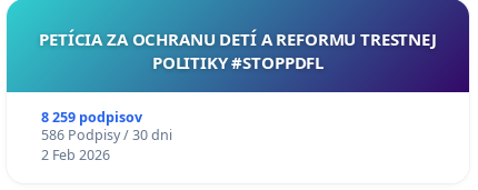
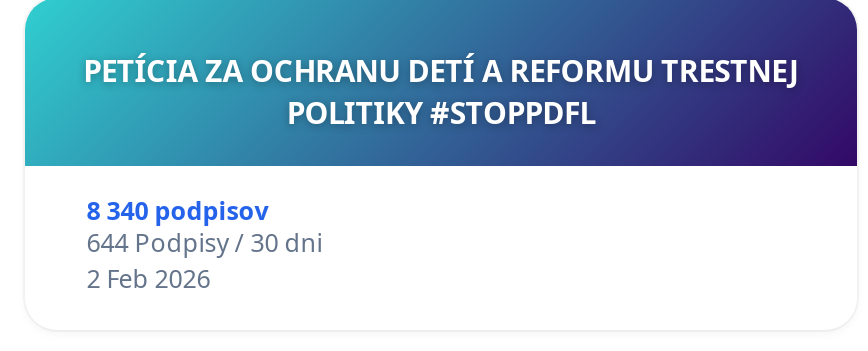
- 8 259 podpisov
+ 8 340 podpisov

- 586 Podpisy / 30 dni
+ 644 Podpisy / 30 dni
